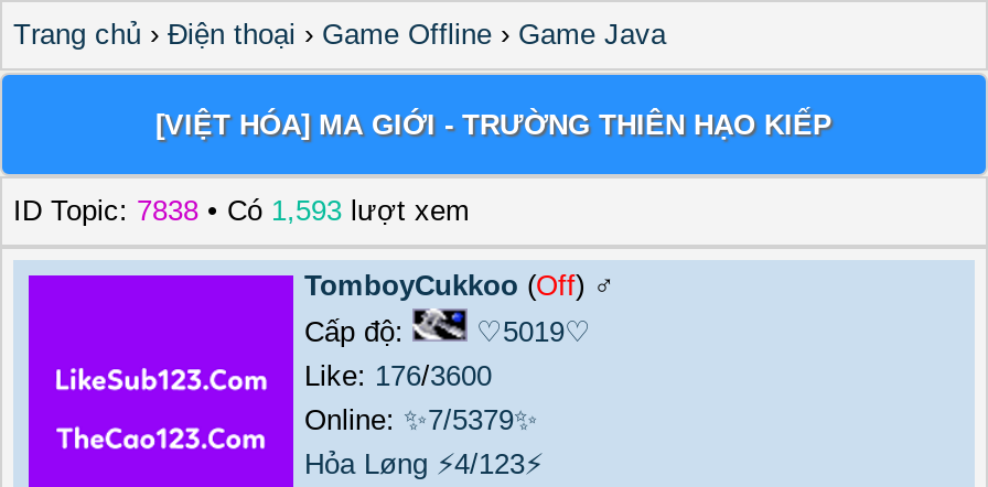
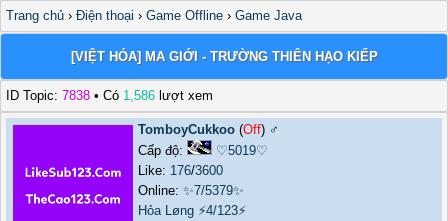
- ID Topic: 7838 • Có 1,593 lượt xem
+ ID Topic: 7838 • Có 1,586 lượt xem
